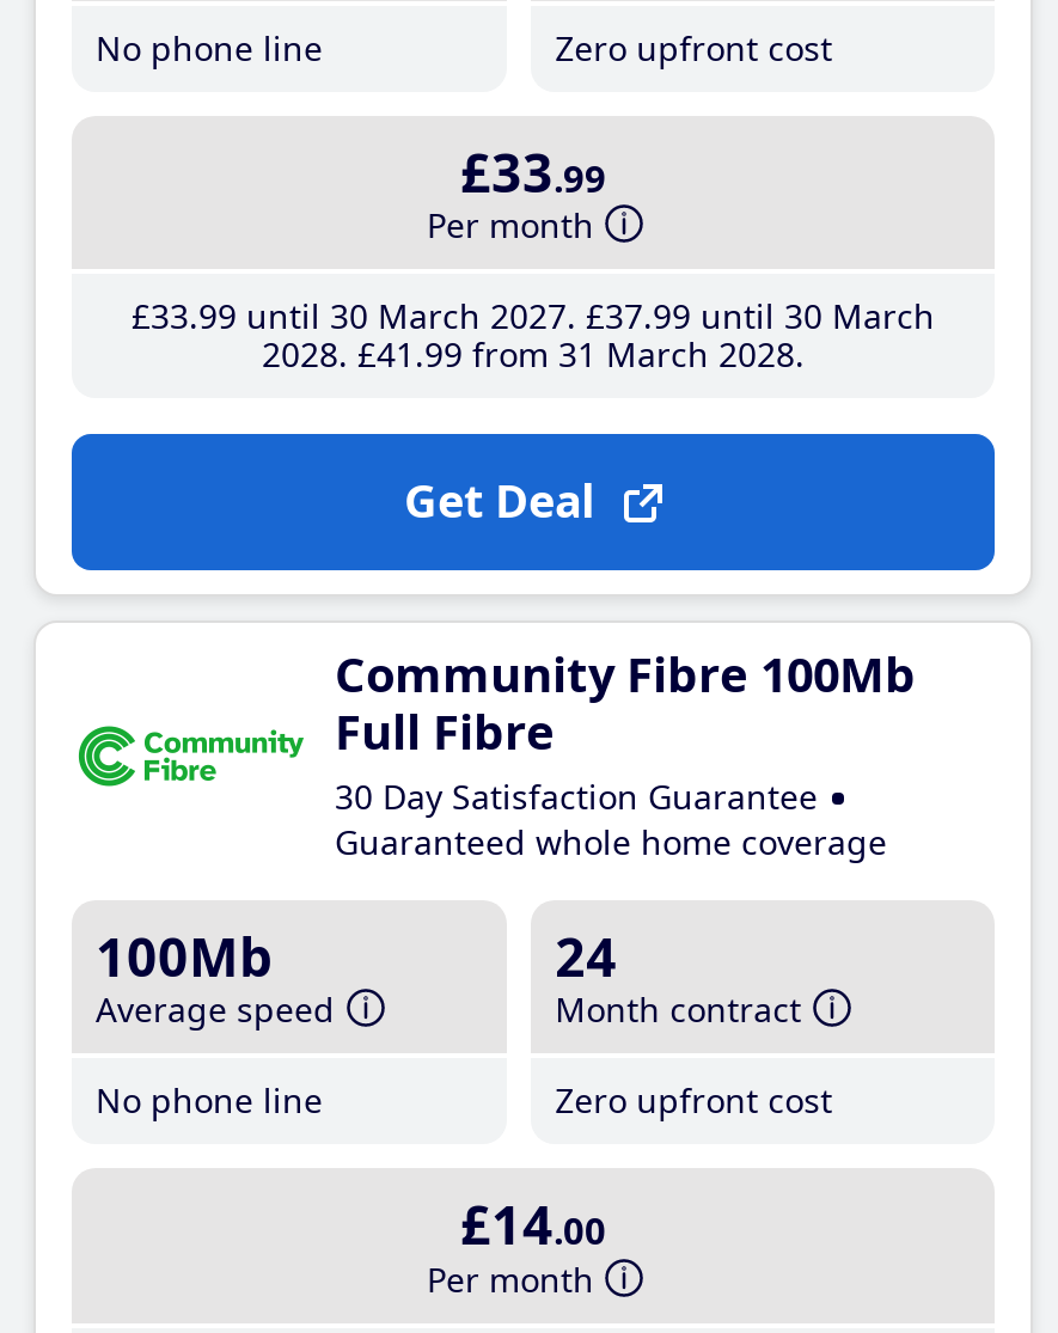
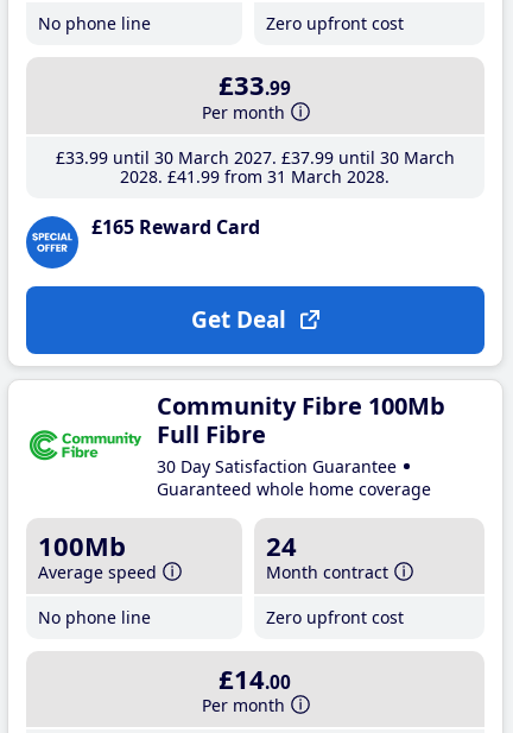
+ [image]
+ £165 Reward Card
